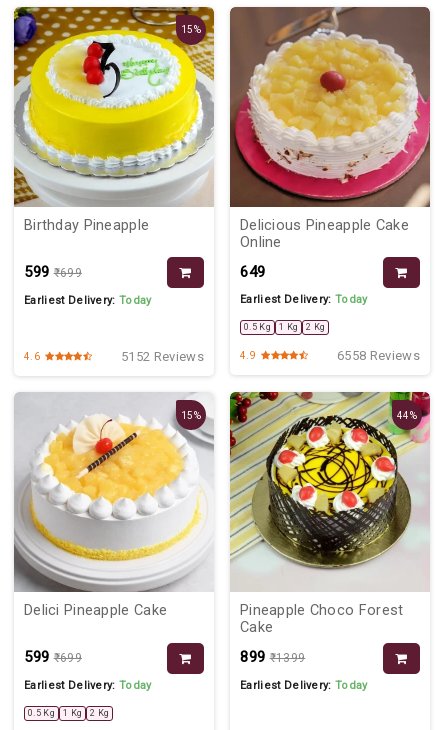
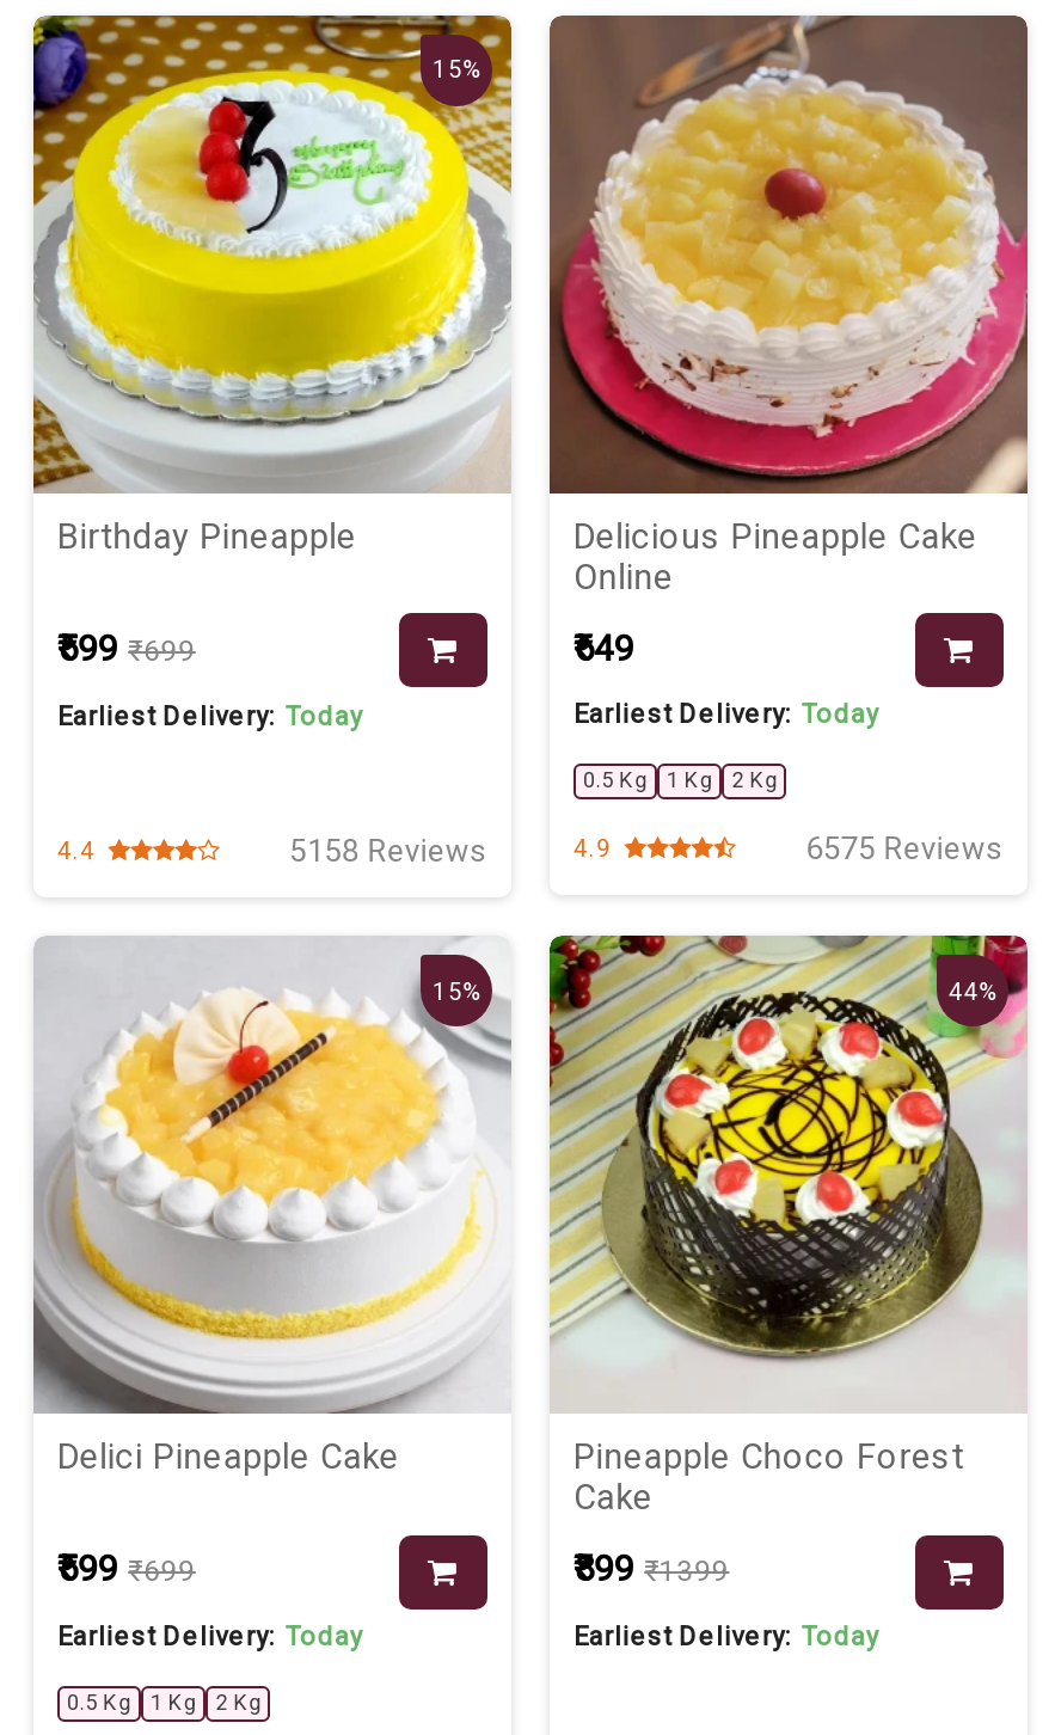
- 4.6
+ 4.4

- 5152 Reviews
+ 5158 Reviews

- 6558 Reviews
+ 6575 Reviews
